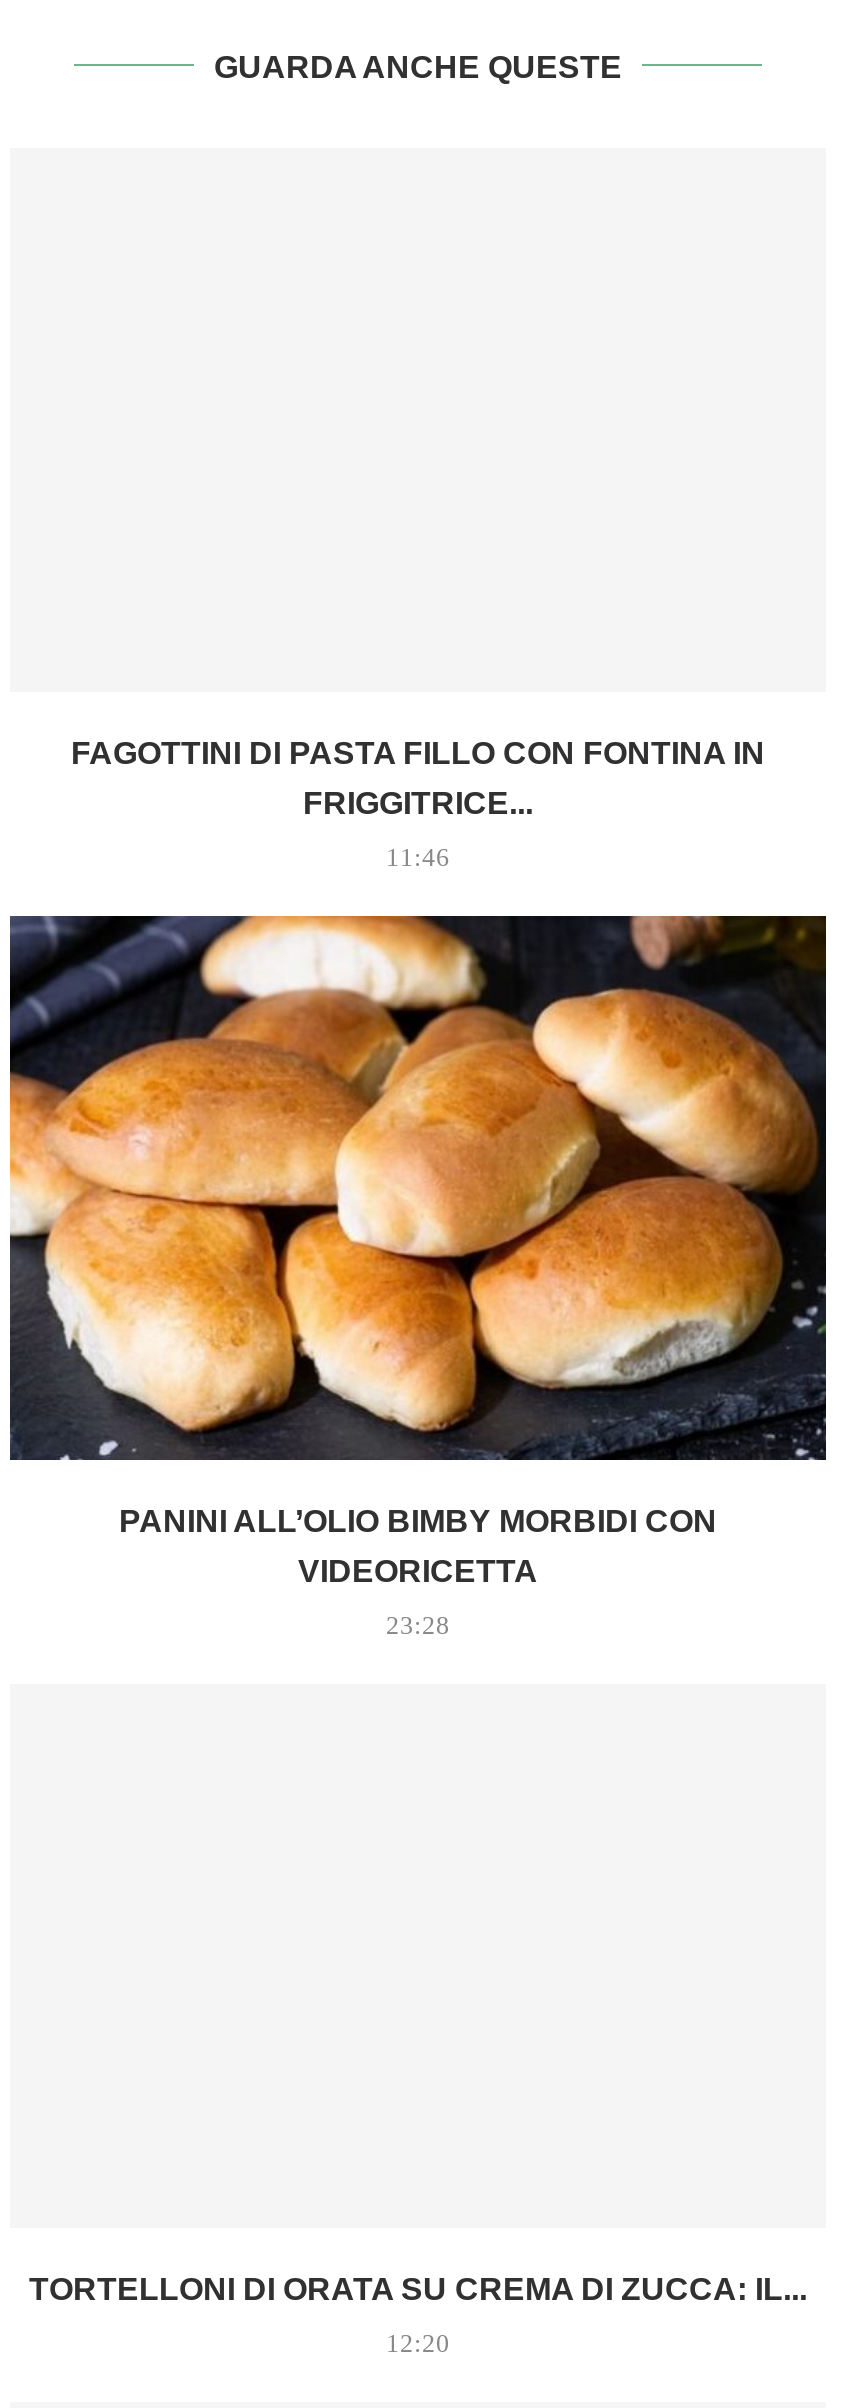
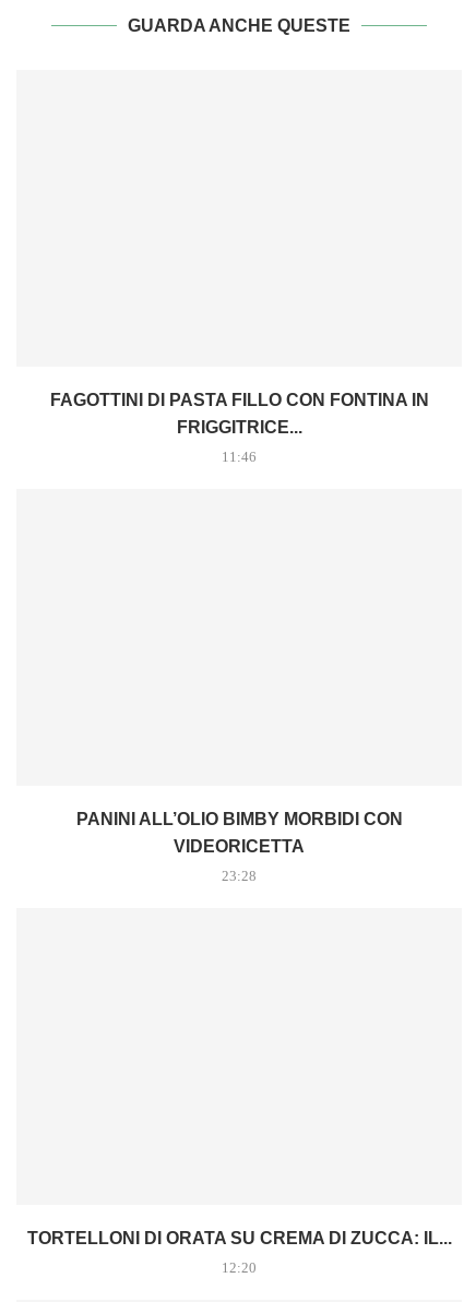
- [image]
